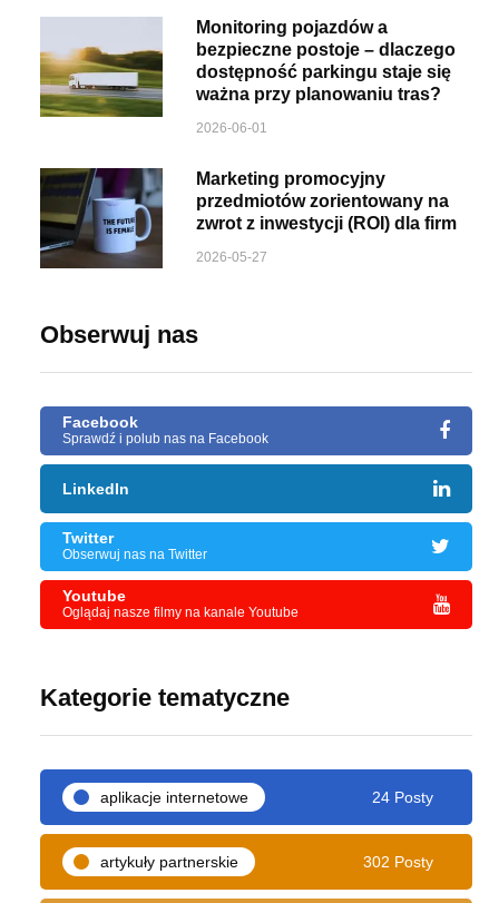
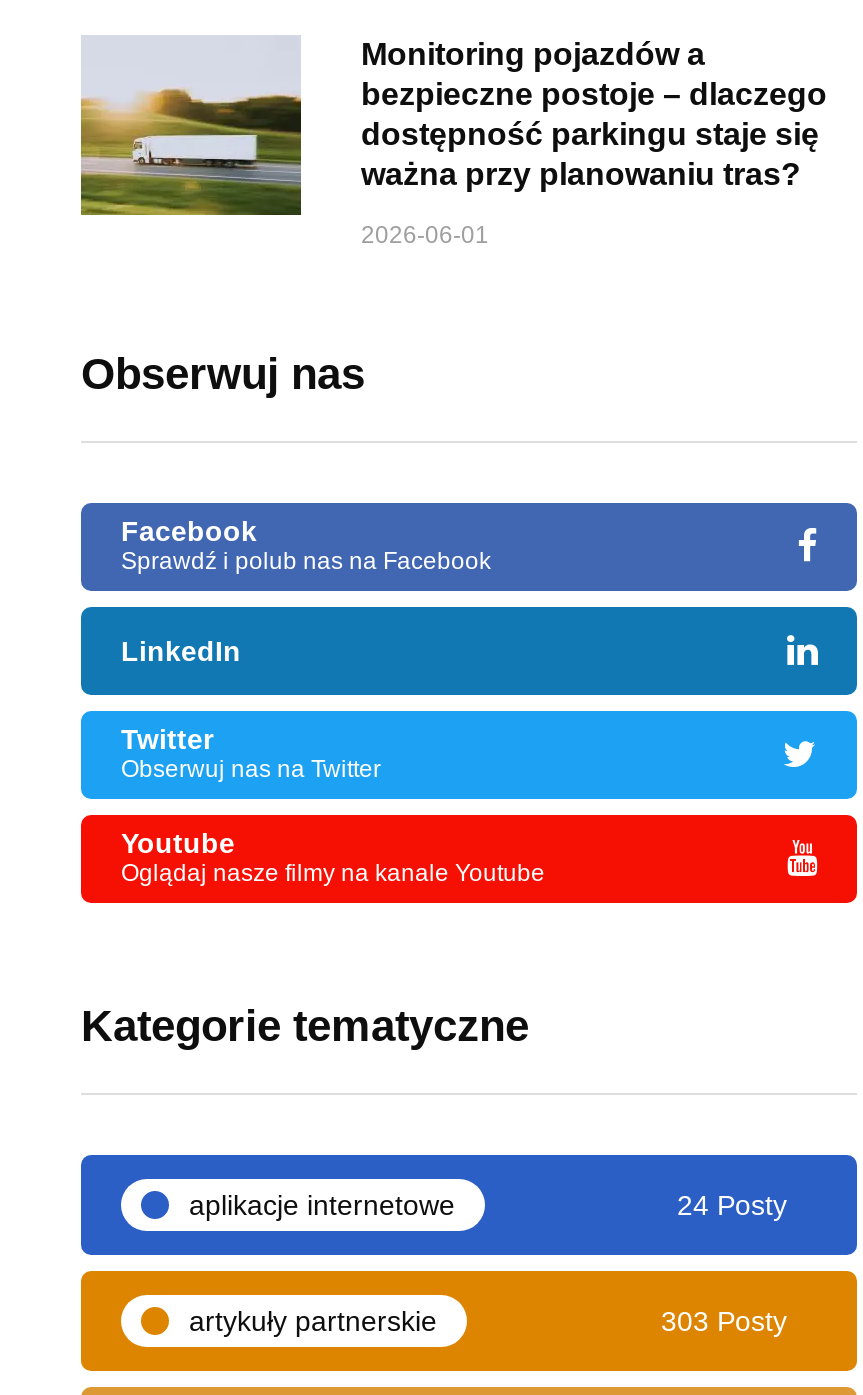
- [image]
- Marketing promocyjny
- przedmiotów zorientowany na
- zwrot z inwestycji (ROI) dla firm
- 2026-05-27

- 302 Posty
+ 303 Posty
